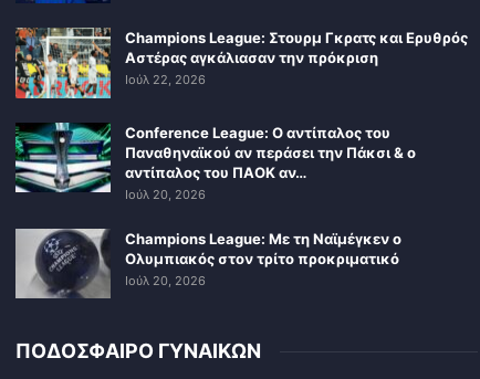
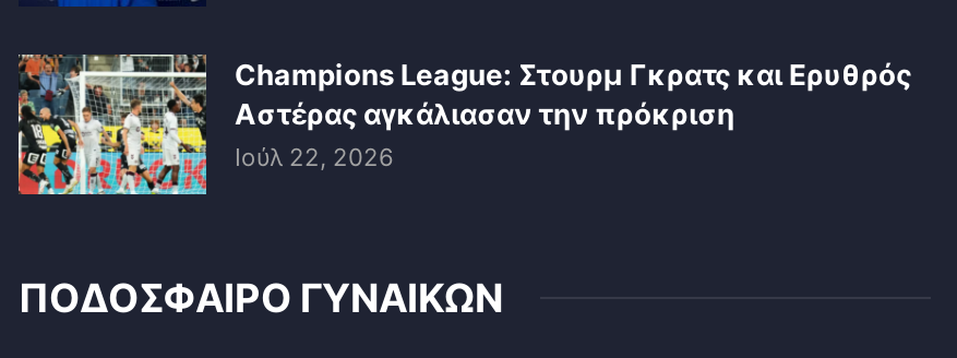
- [image]
- Conference League: Ο αντίπαλος του
- Παναθηναϊκού αν περάσει την Πάκσι & ο
- αντίπαλος του ΠΑΟΚ αν…
- Ιούλ 20, 2026
- Champions League: Με τη Ναϊμέγκεν ο
- Ολυμπιακός στον τρίτο προκριματικό
- Ιούλ 20, 2026

- [image]
